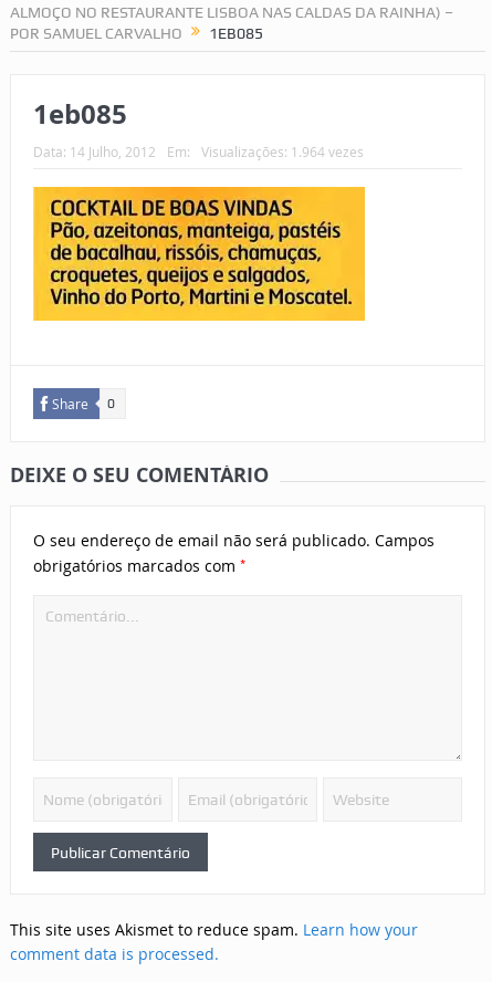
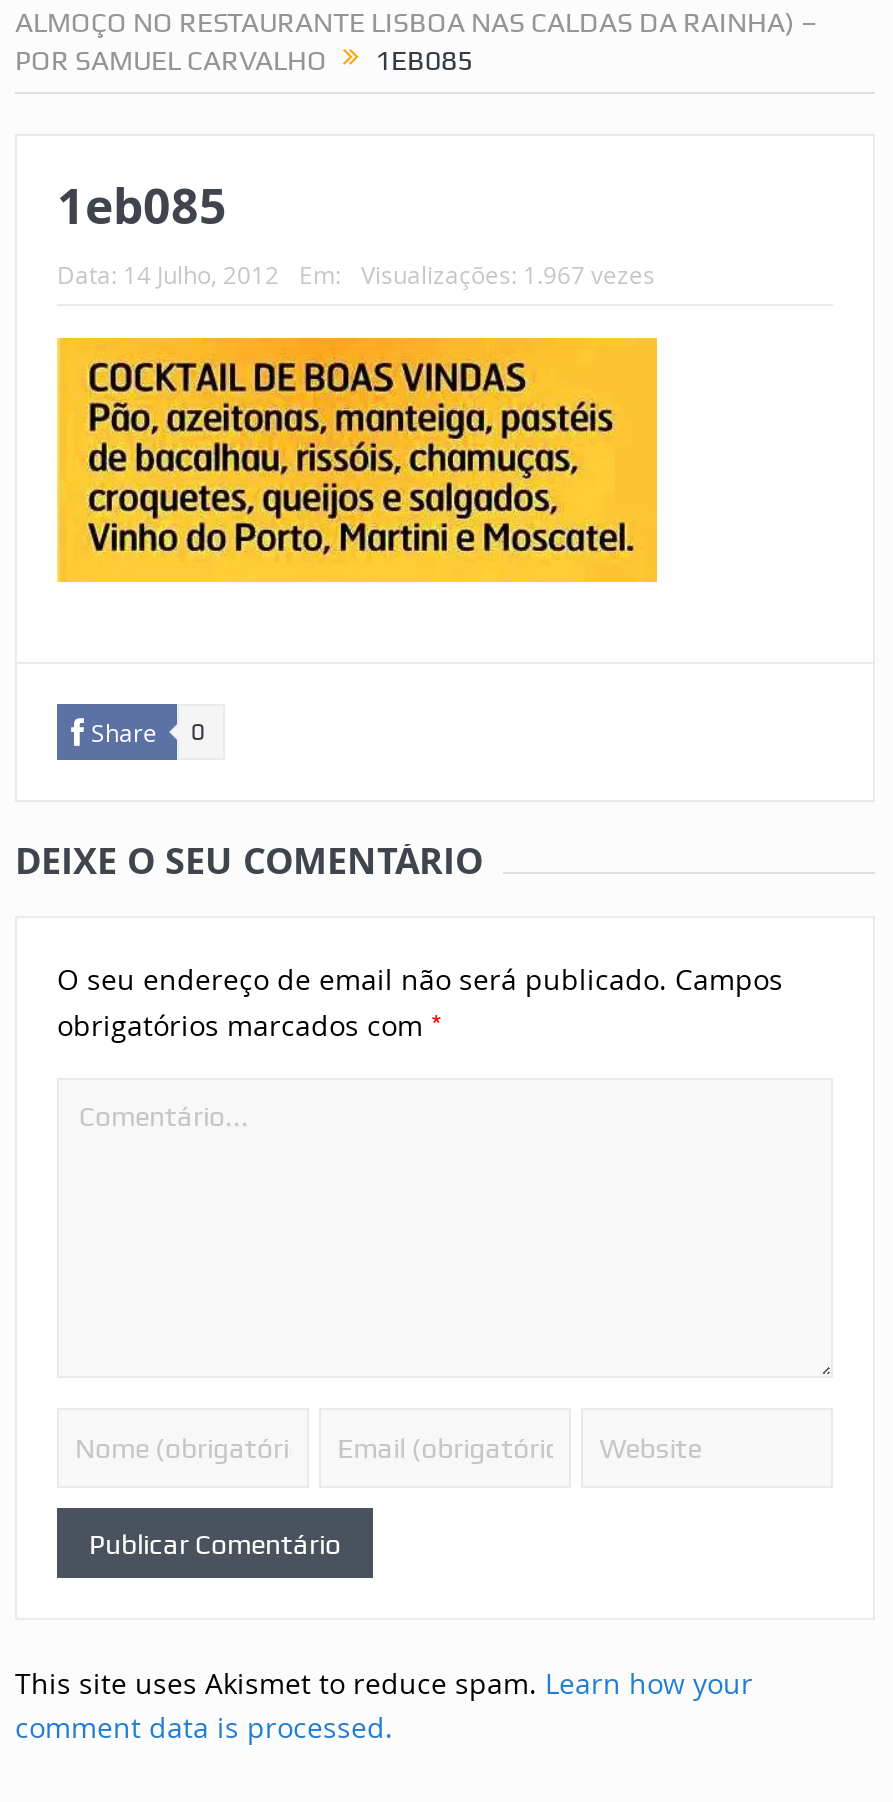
- Visualizações: 1.964 vezes
+ Visualizações: 1.967 vezes
